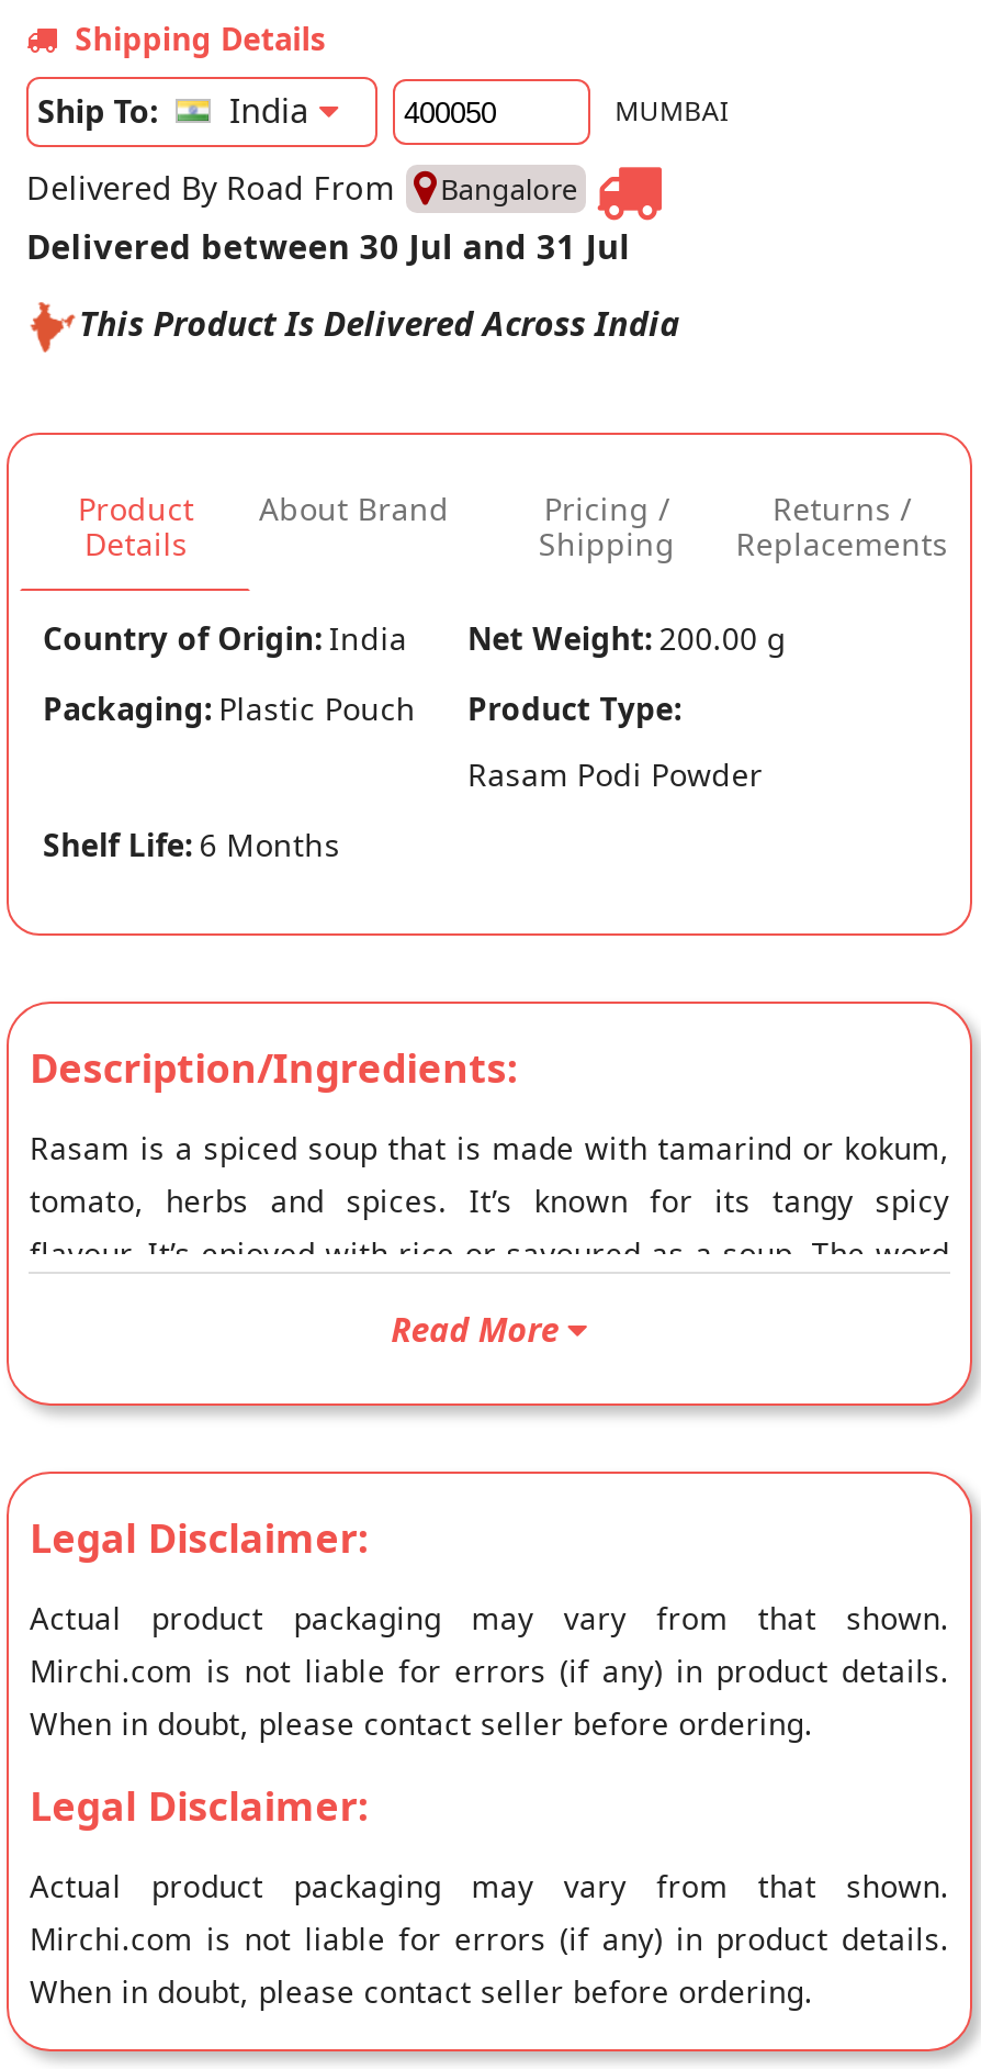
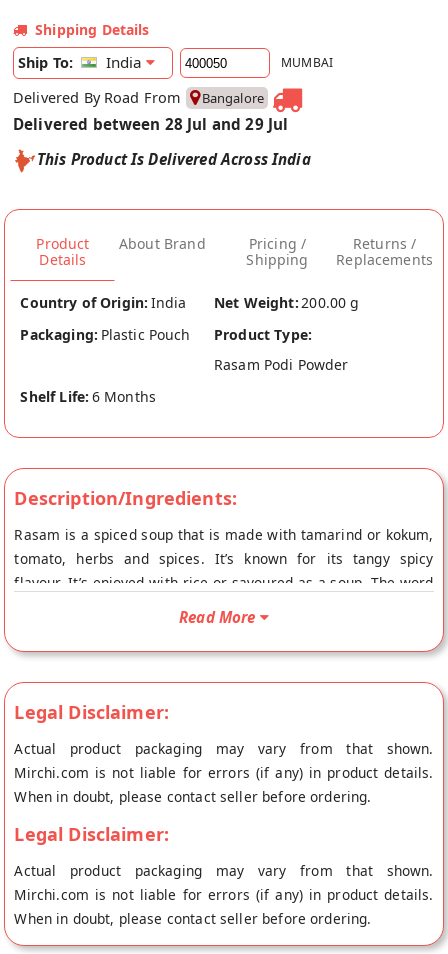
- Delivered between 30 Jul and 31 Jul
+ Delivered between 28 Jul and 29 Jul
